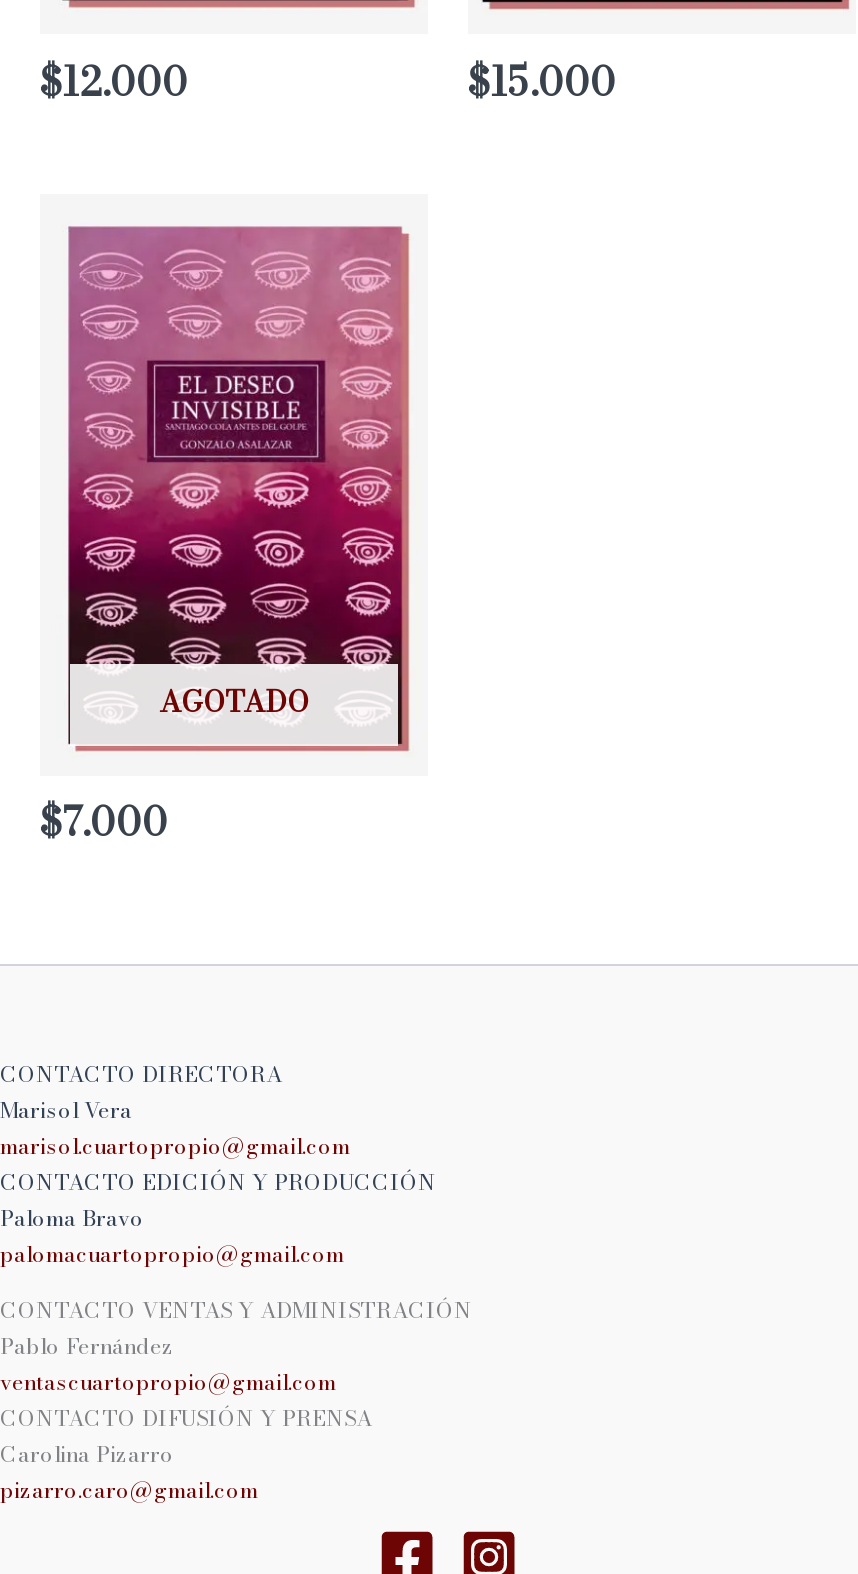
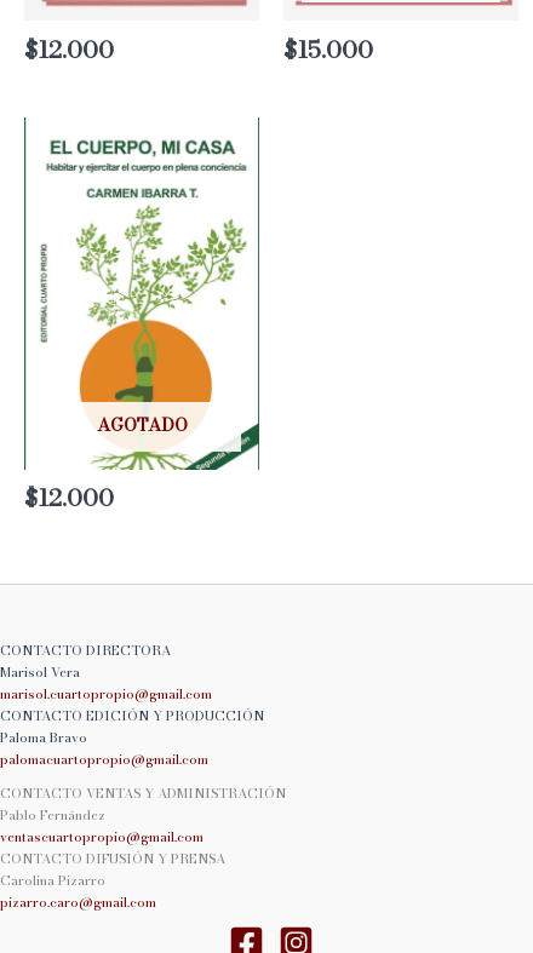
- [image]
- $7.000
+ [image]
+ $12.000
